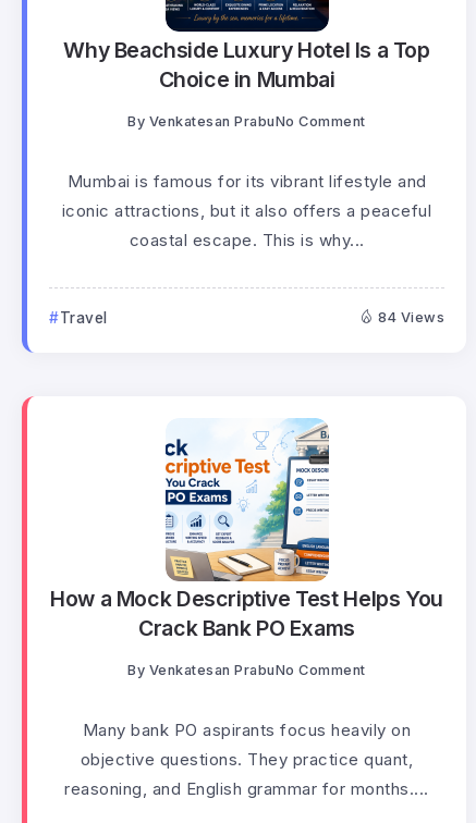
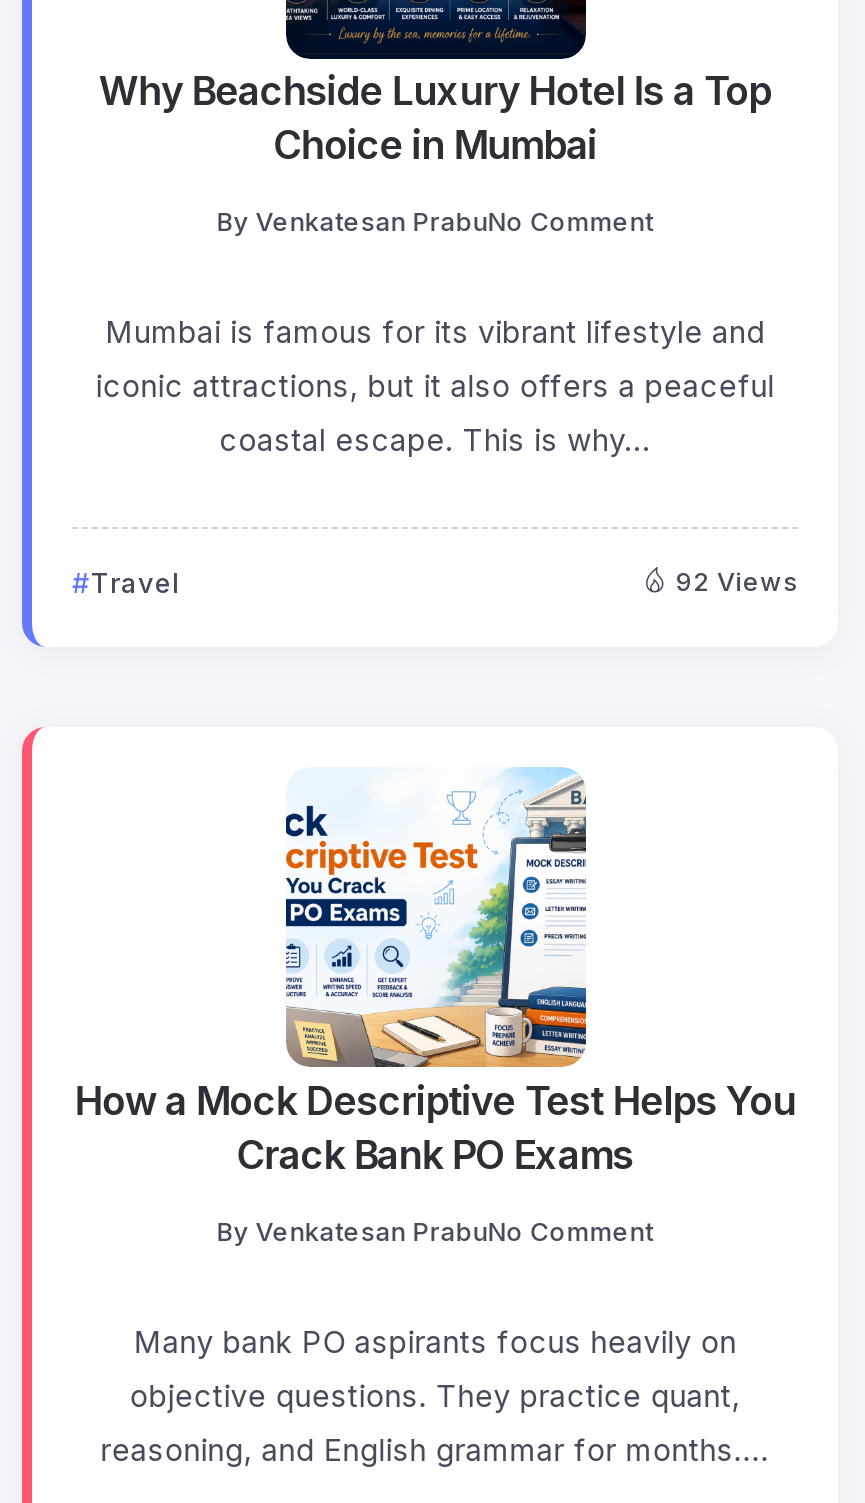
- 84 Views
+ 92 Views
